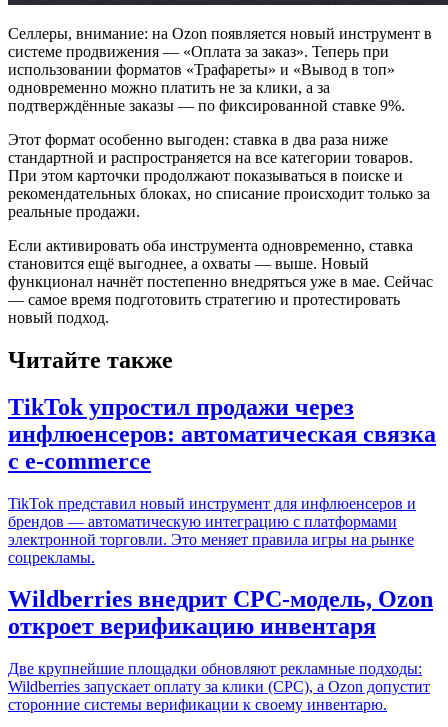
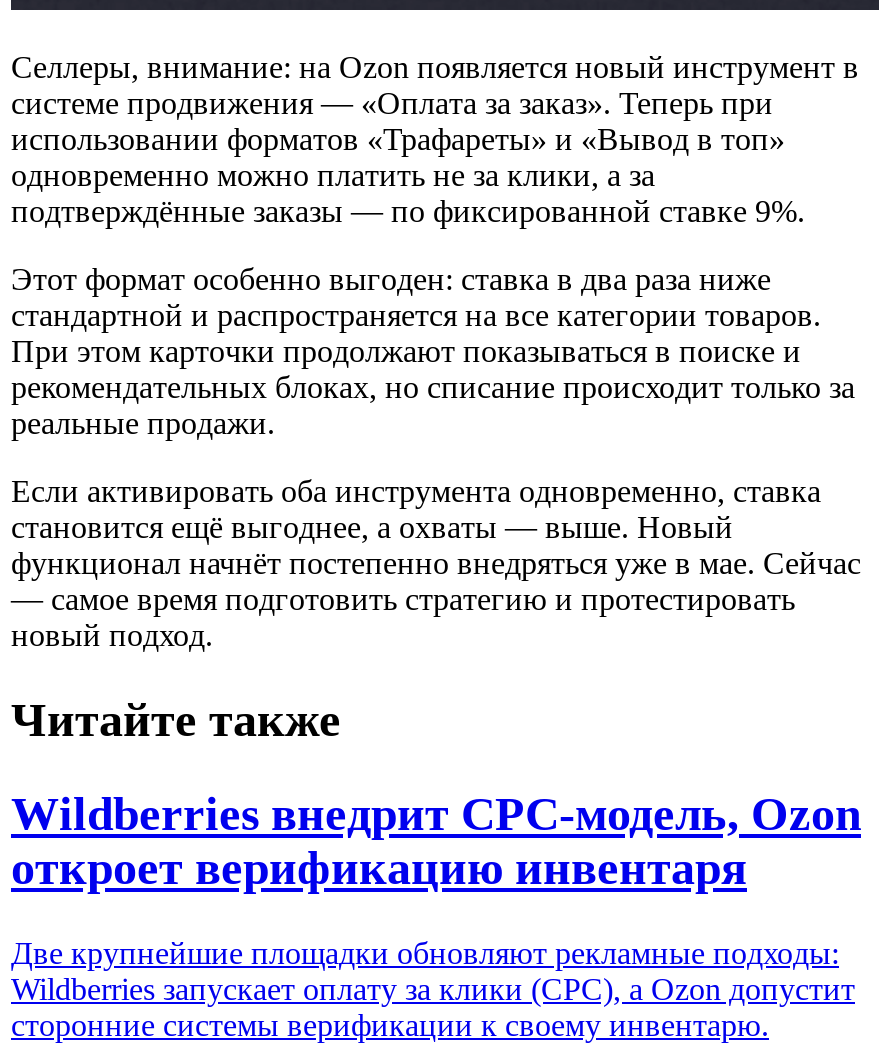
- TikTok упростил продажи через
- инфлюенсеров: автоматическая связка
- с e-commerce
- TikTok представил новый инструмент для инфлюенсеров и
- брендов — автоматическую интеграцию с платформами
- электронной торговли. Это меняет правила игры на рынке
- соцрекламы.
